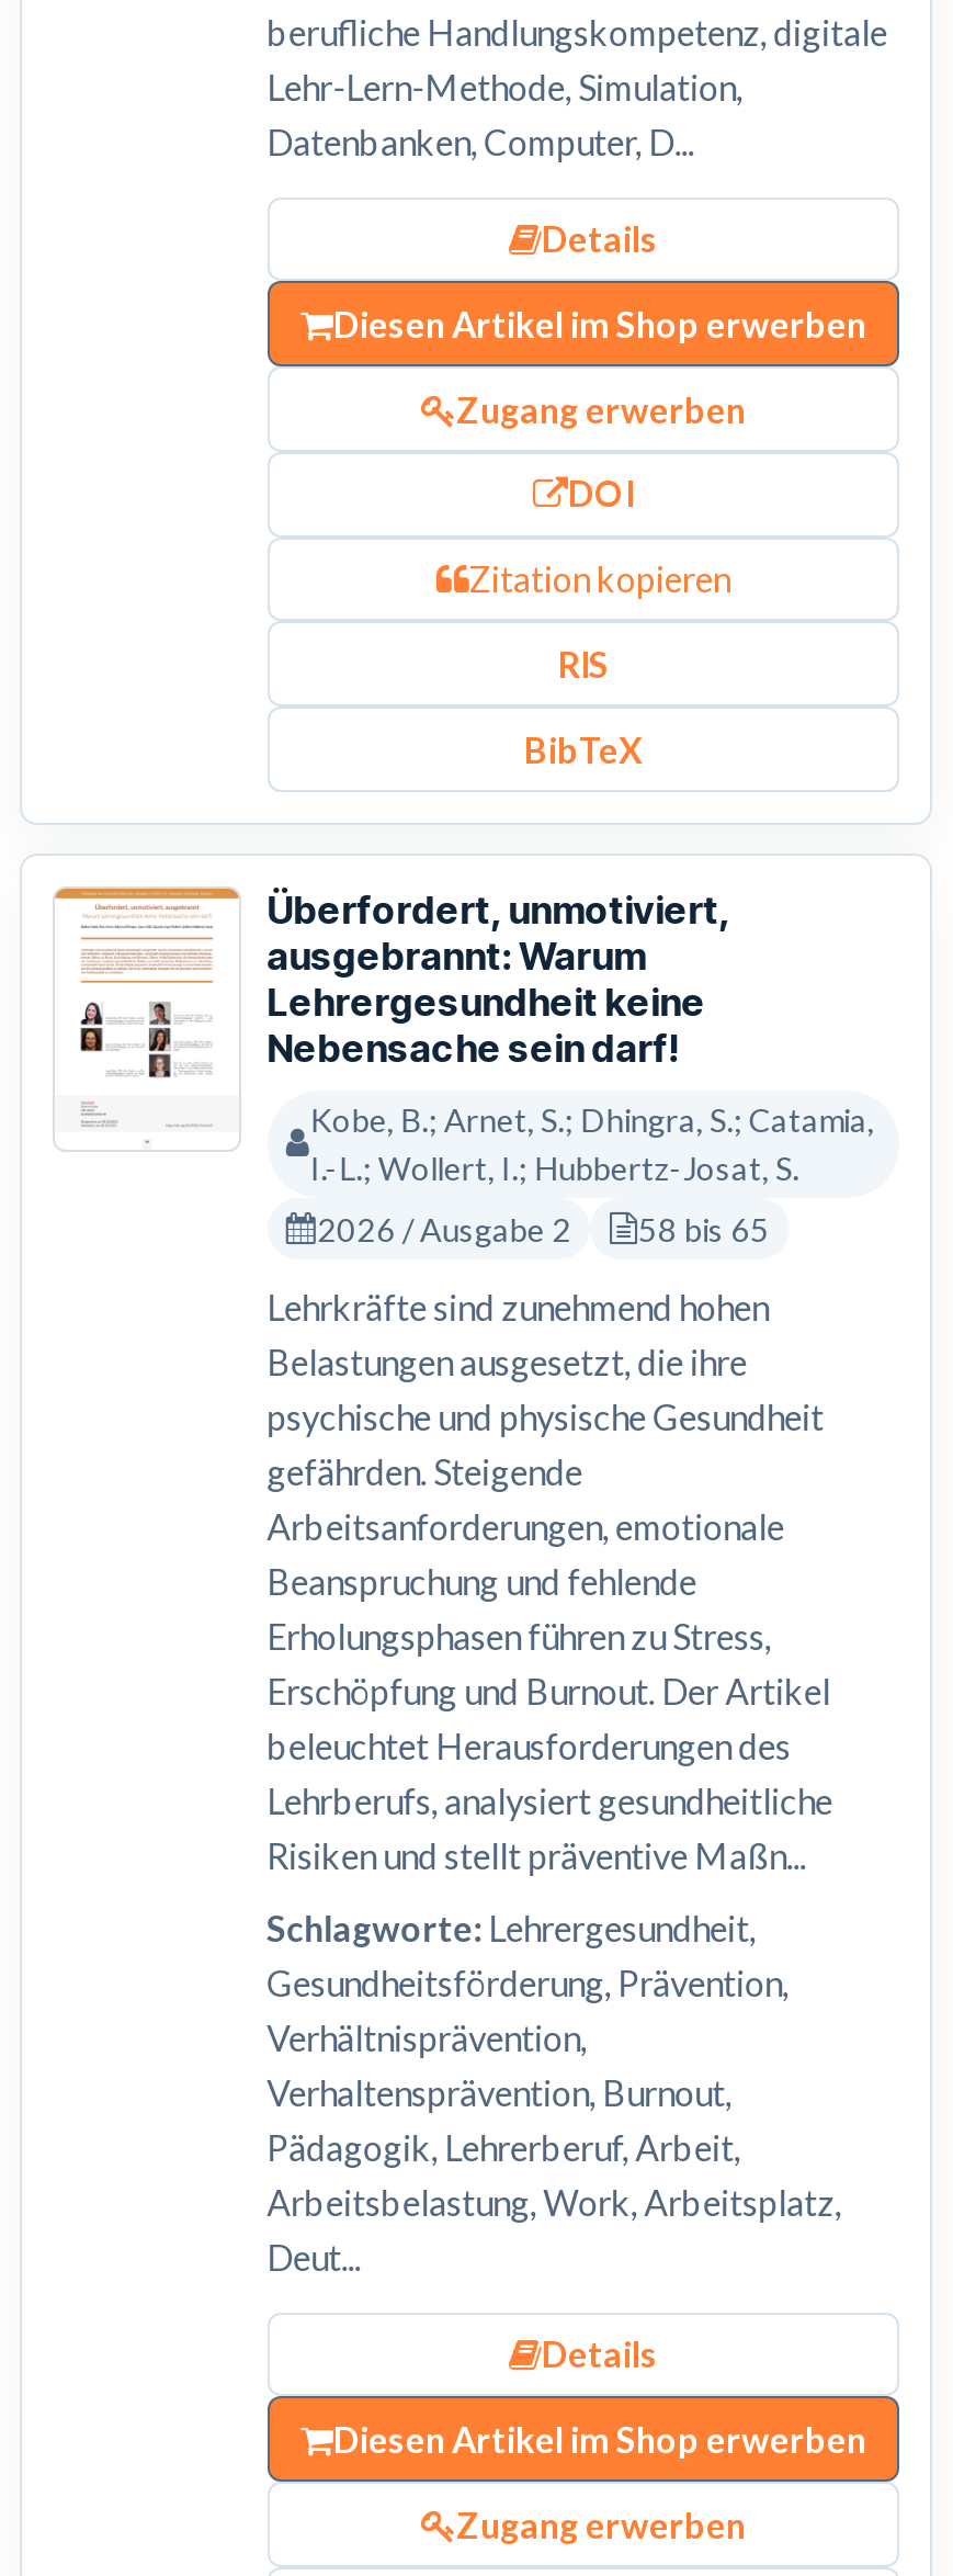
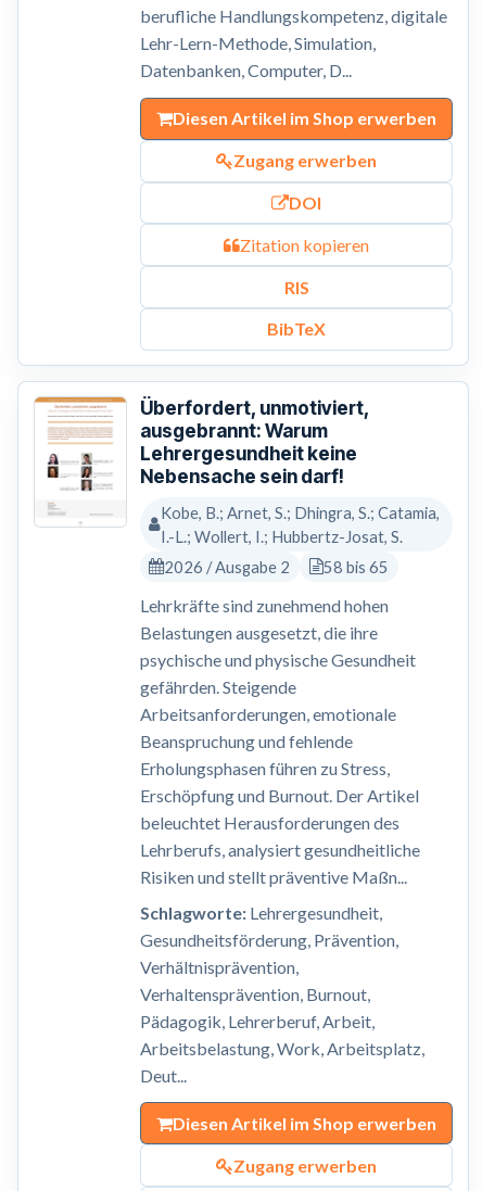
- Details

- Details
